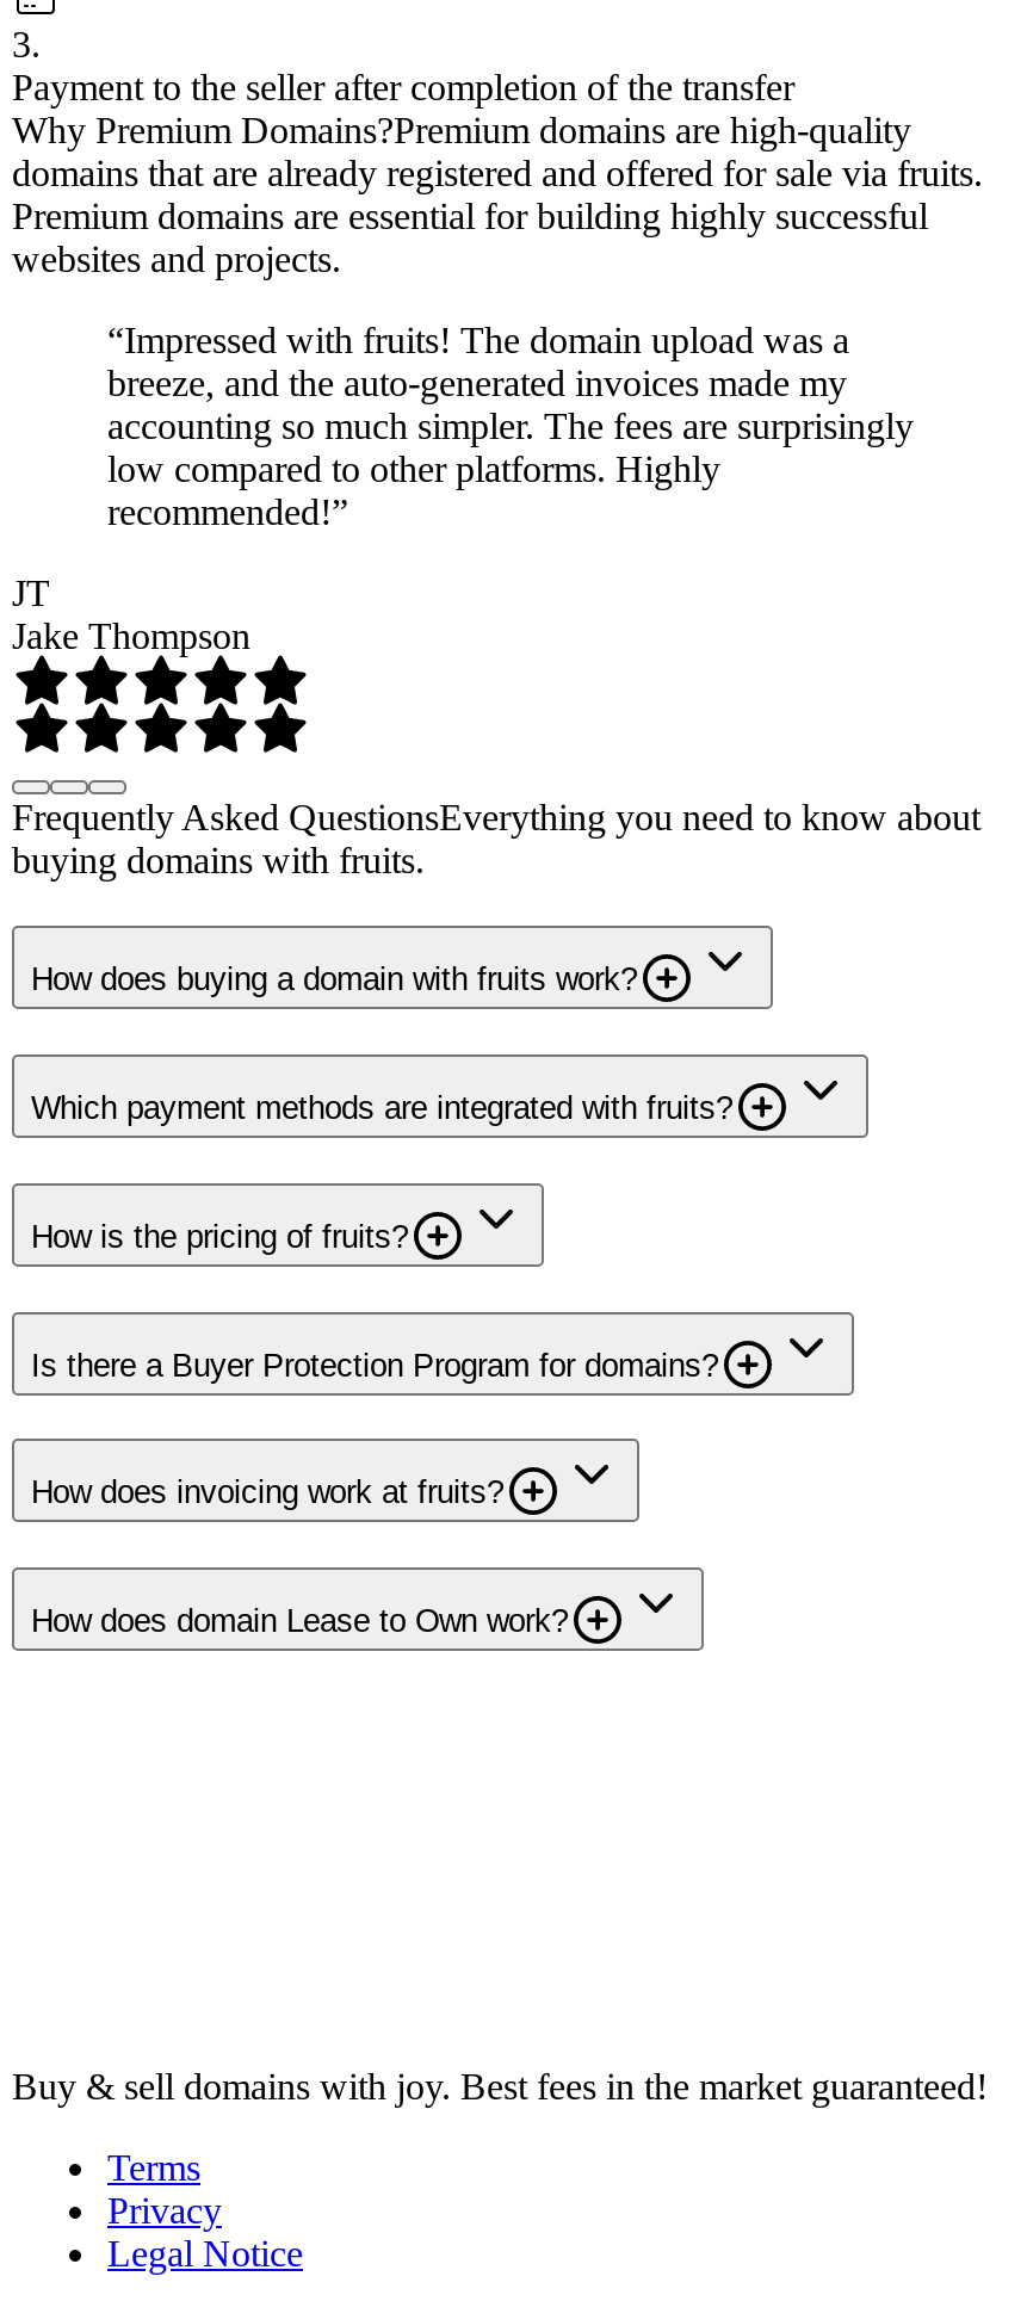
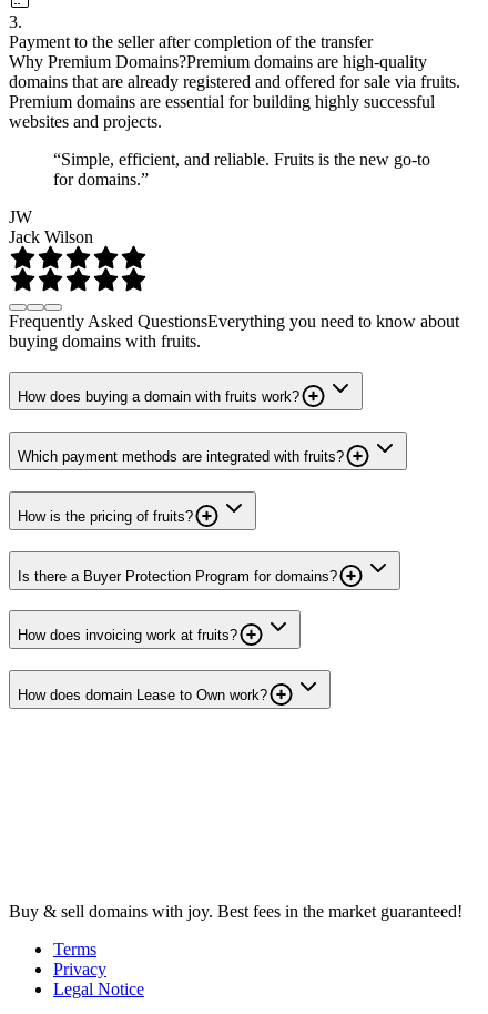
- “Impressed with fruits! The domain upload was a
- breeze, and the auto-generated invoices made my
- accounting so much simpler. The fees are surprisingly
- low compared to other platforms. Highly
- recommended!”
+ “Simple, efficient, and reliable. Fruits is the new go-to
+ for domains.”

- JT
- Jake Thompson
+ JW
+ Jack Wilson
